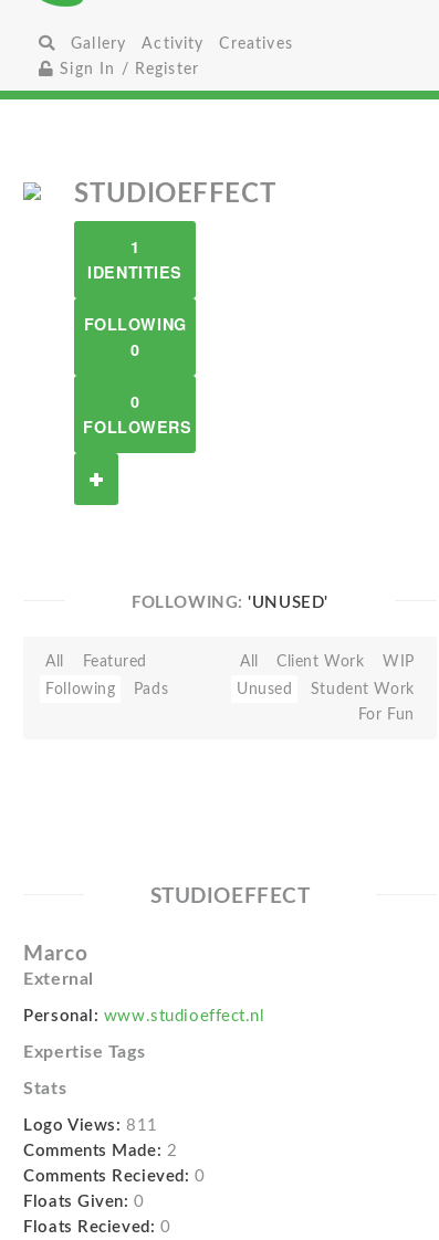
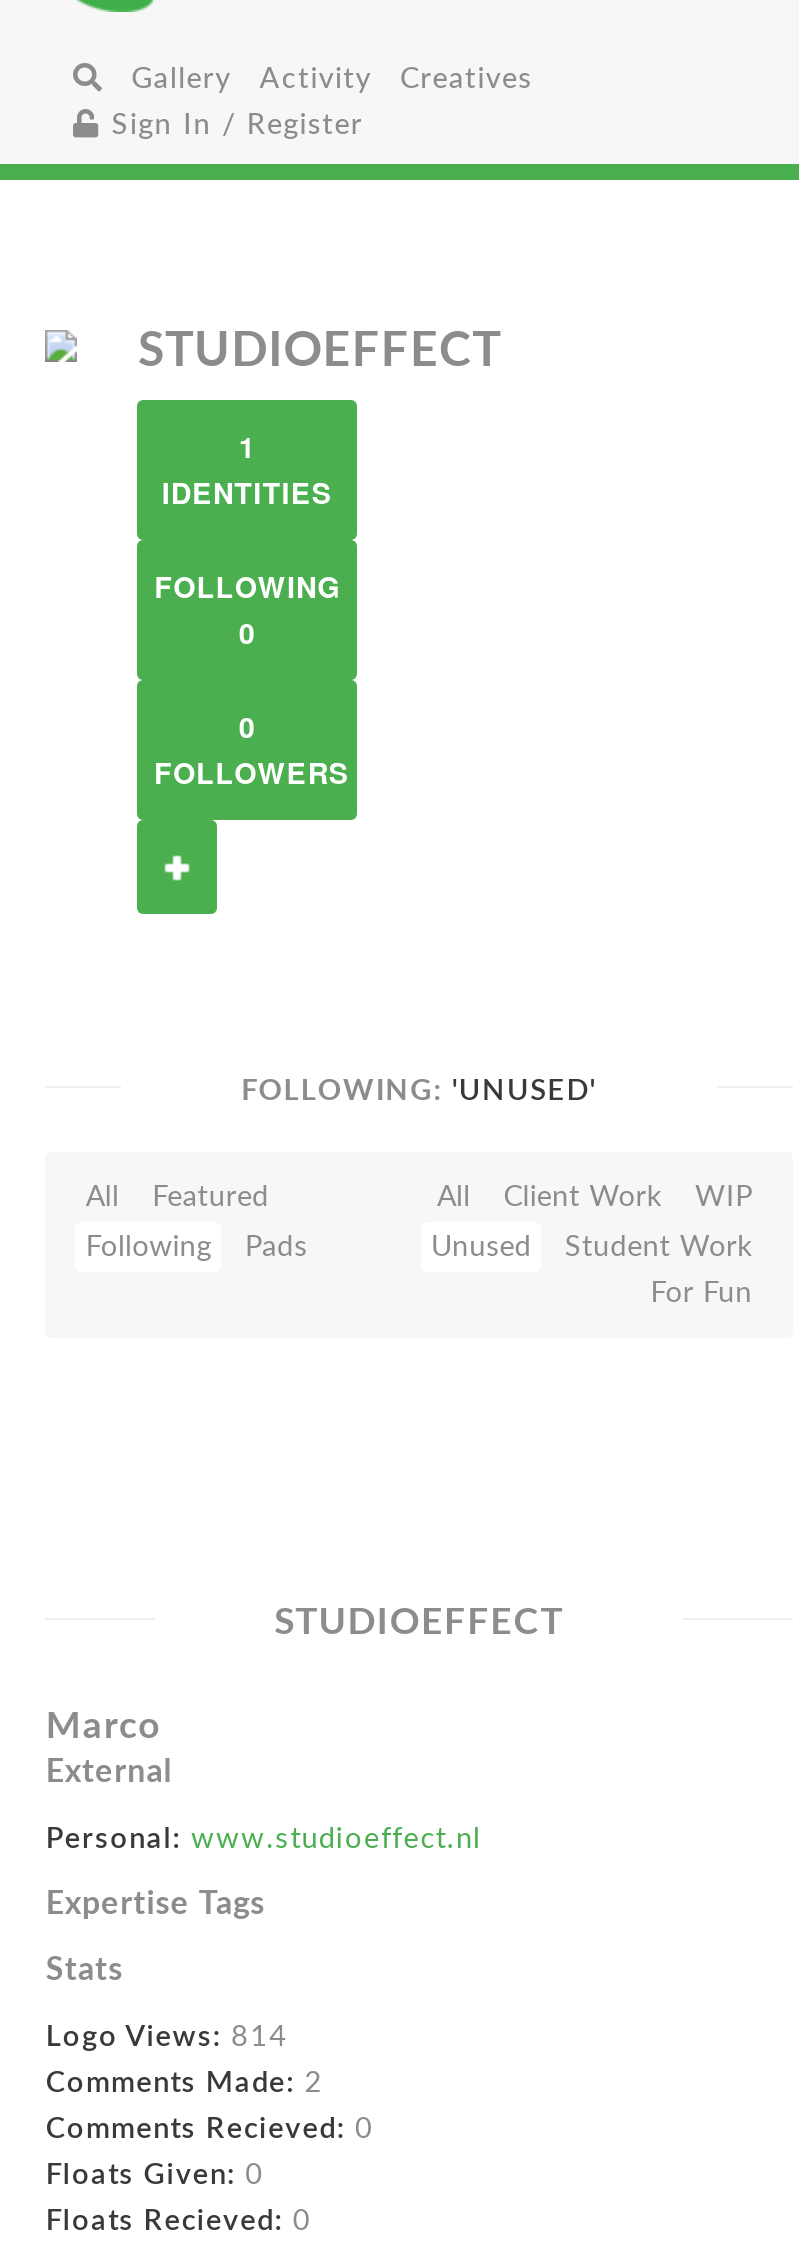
- Logo Views: 811
+ Logo Views: 814
